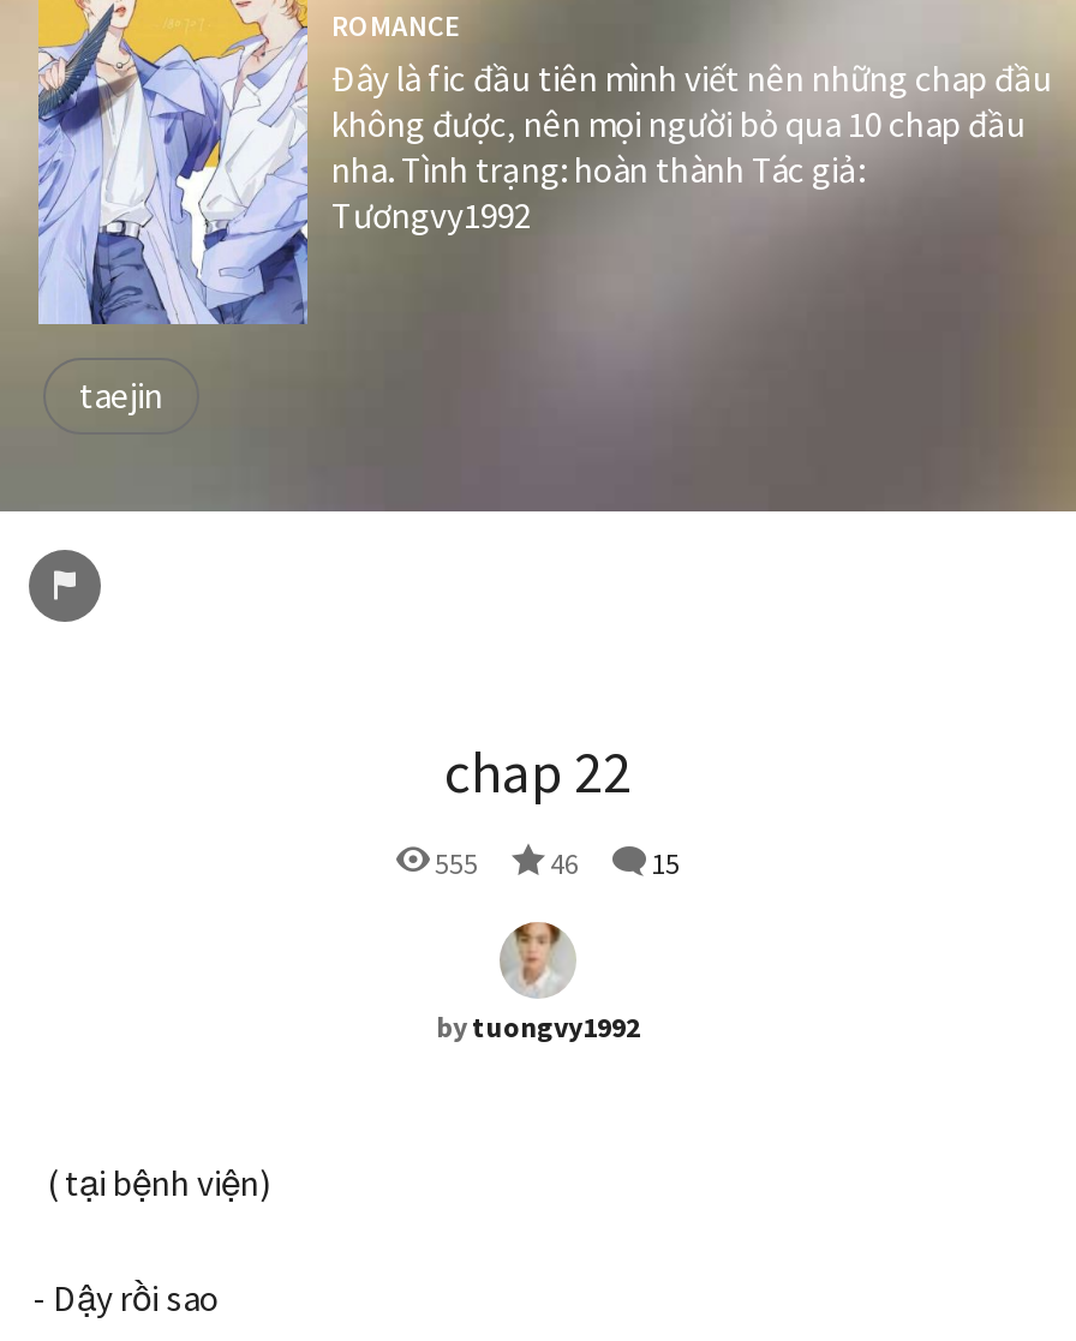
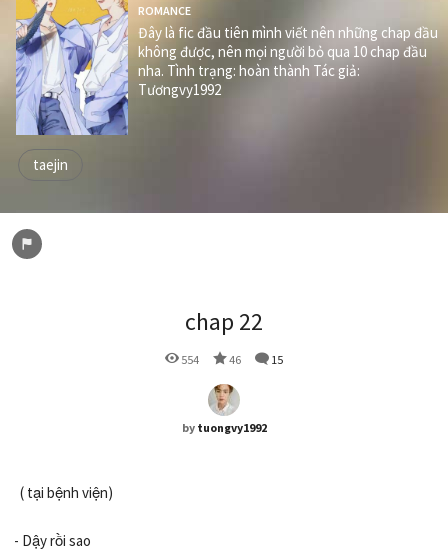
- 555 46 15
+ 554 46 15
